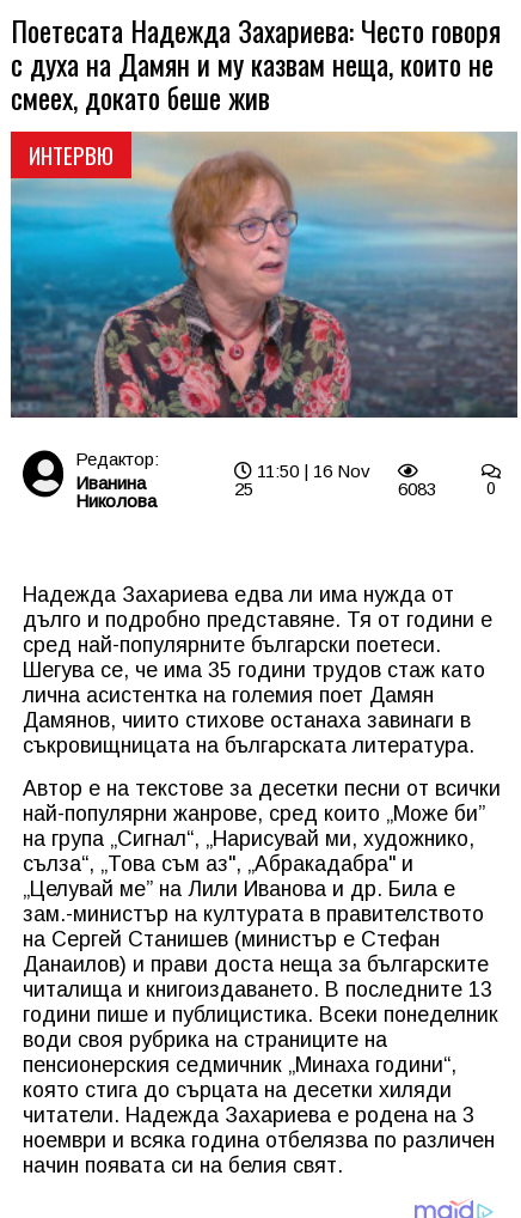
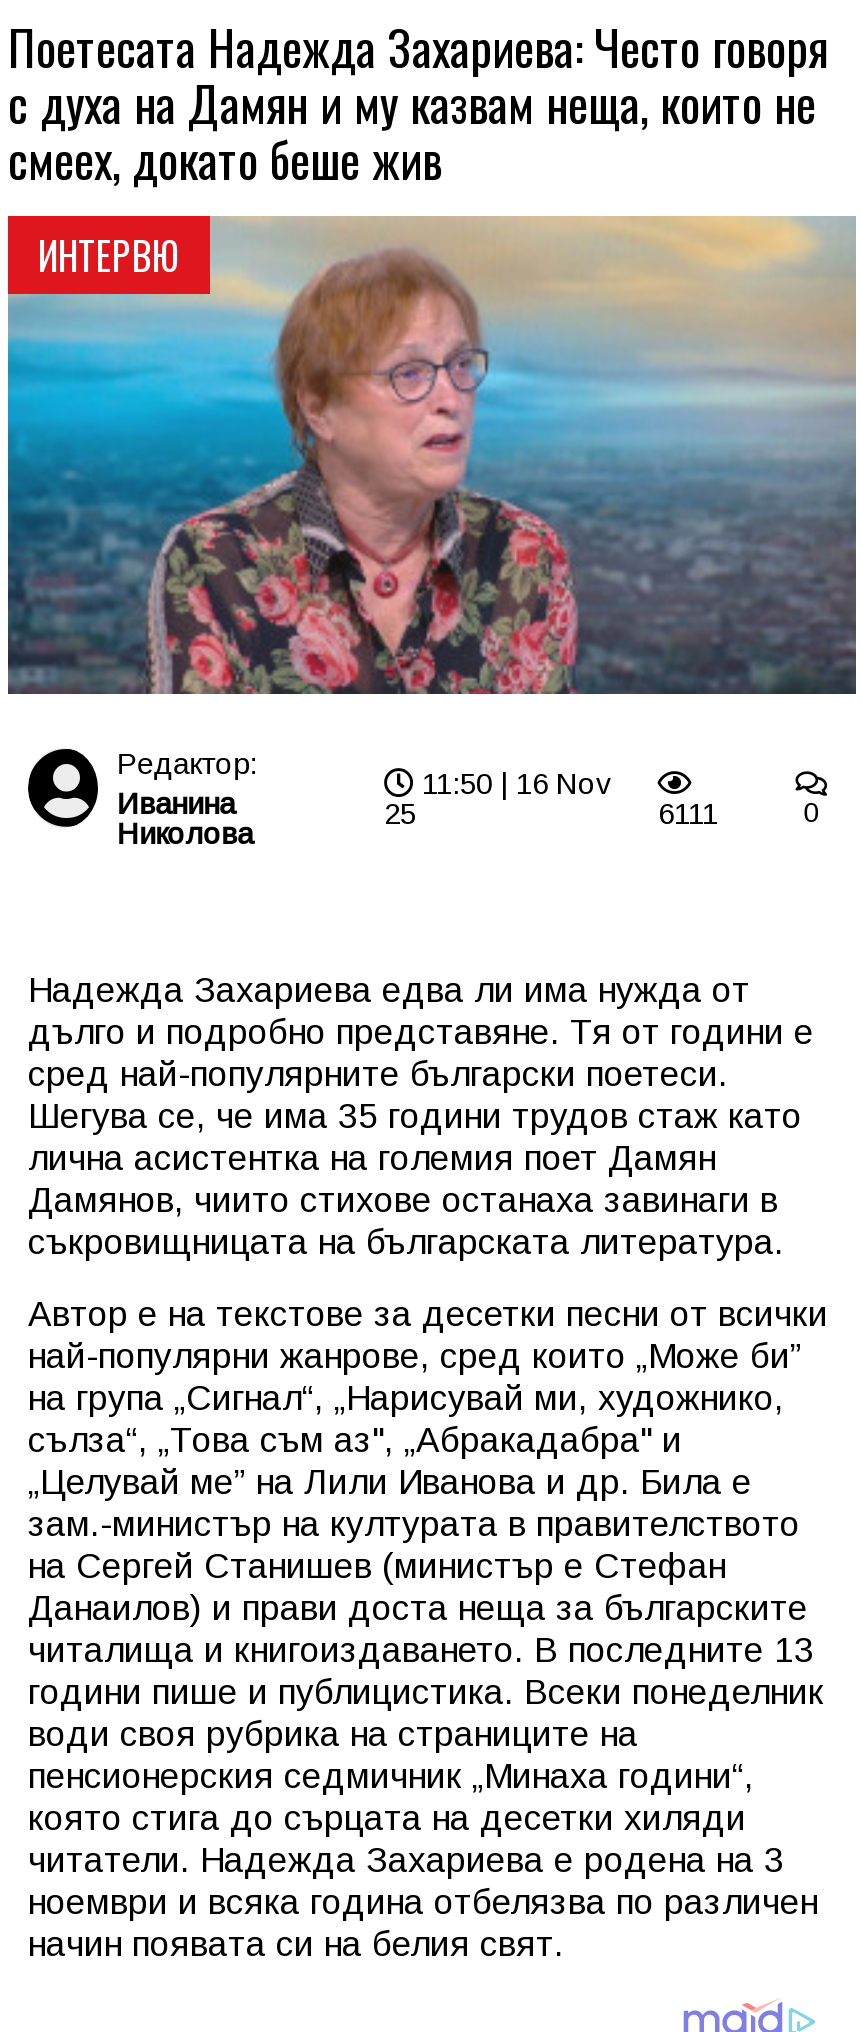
- 6083
+ 6111
